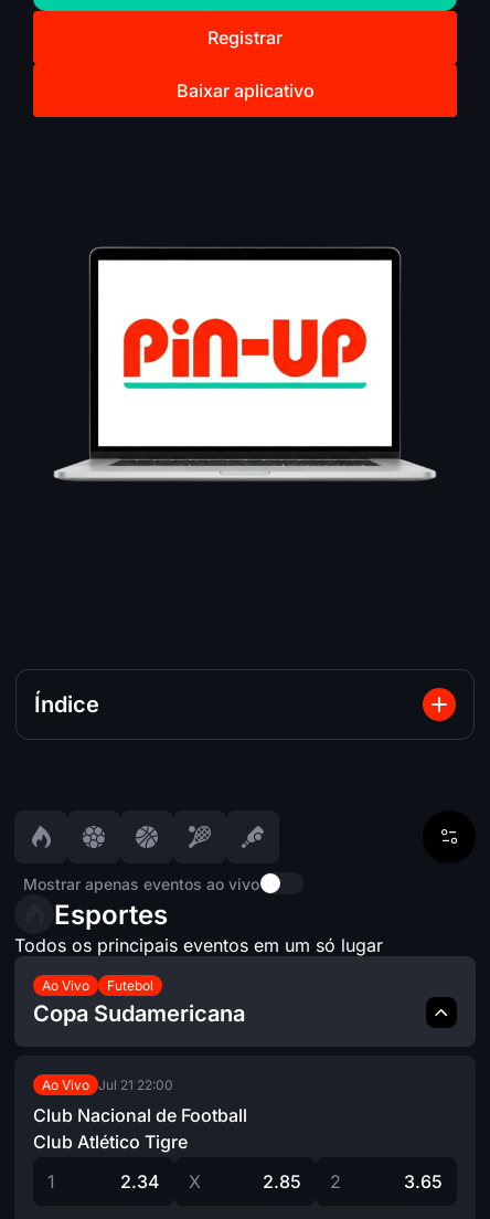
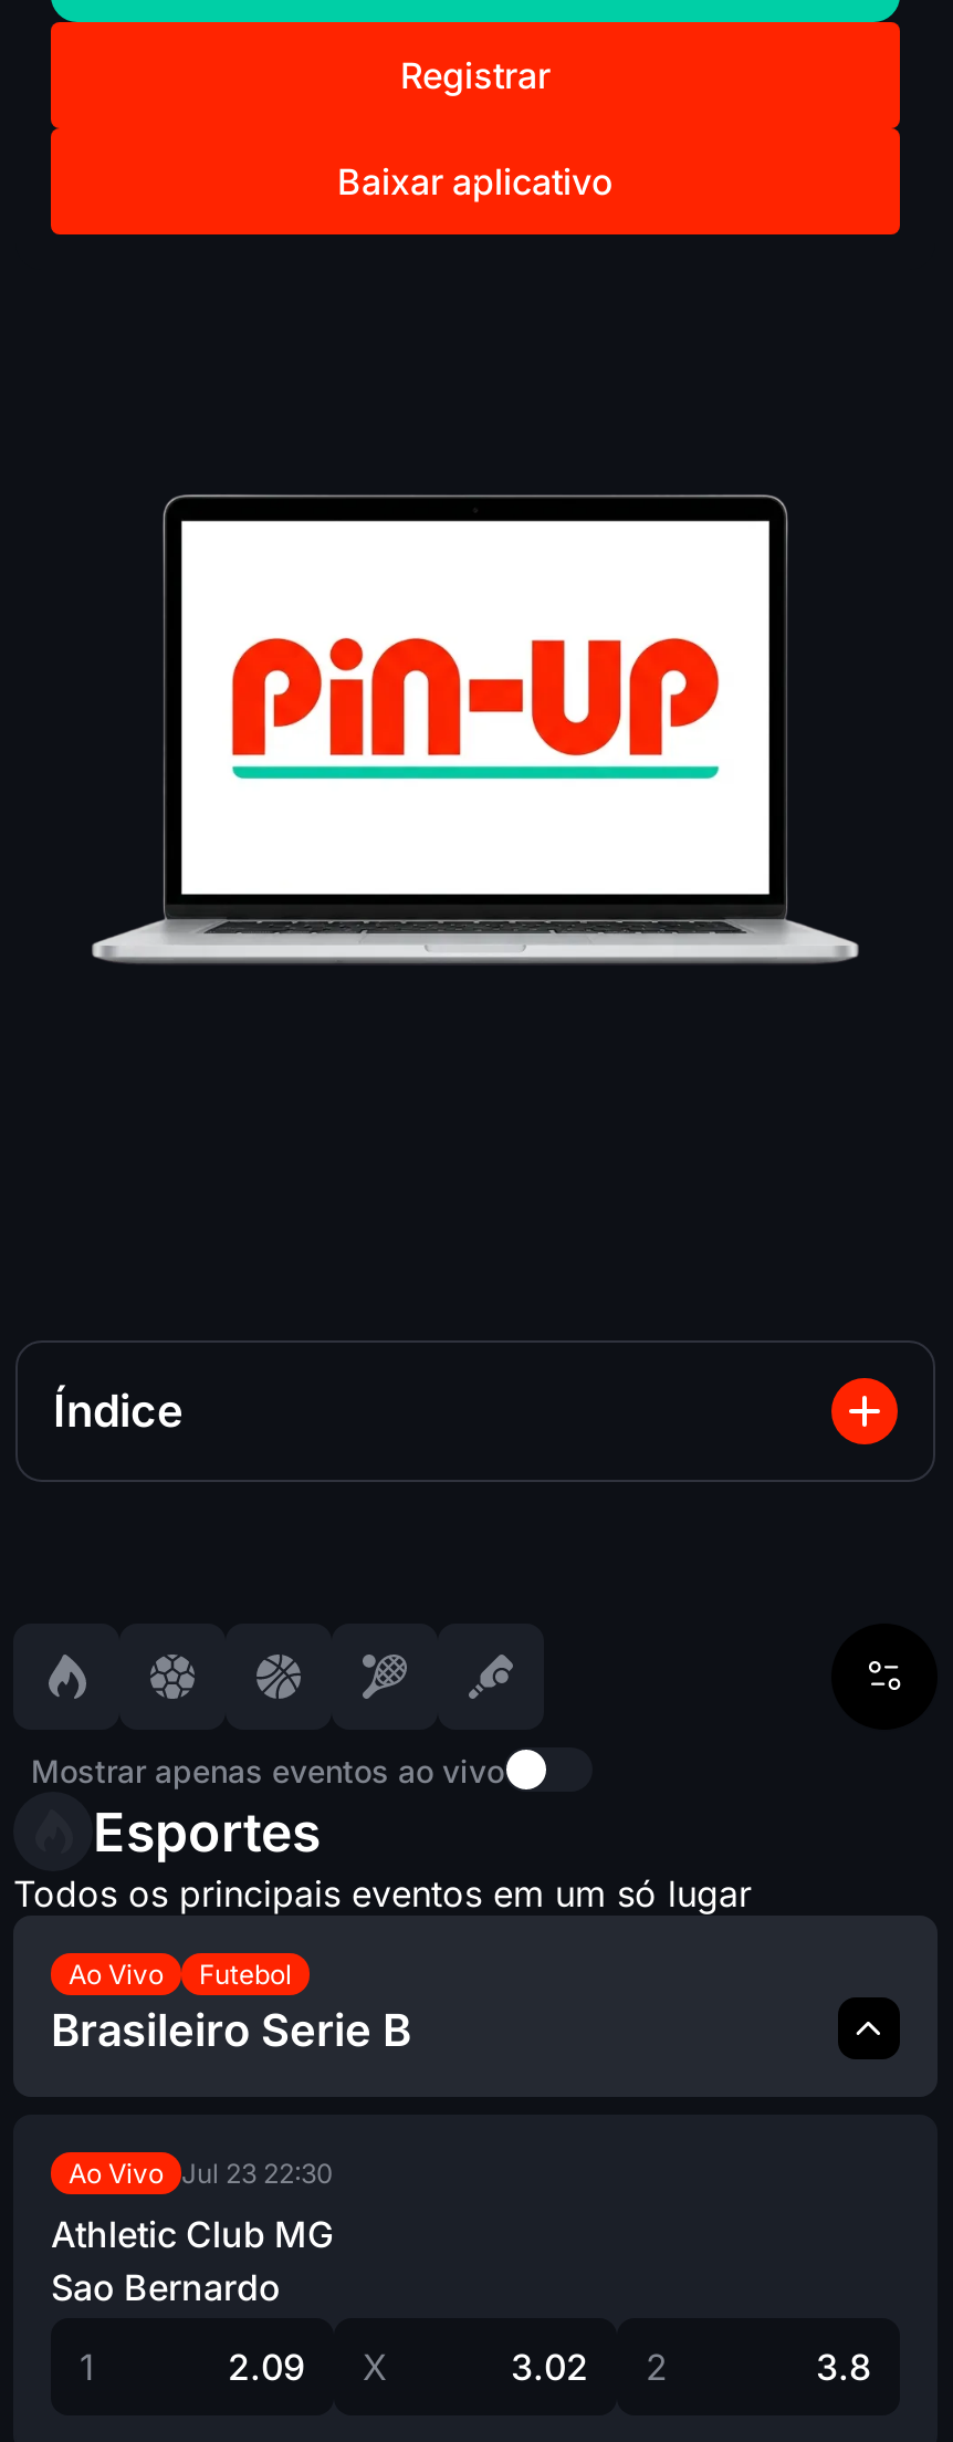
- Copa Sudamericana
+ Brasileiro Serie B

- Ao Vivo Jul 21 22:00
+ Ao Vivo Jul 23 22:30

- Club Nacional de Football
- Club Atlético Tigre
+ Athletic Club MG
+ Sao Bernardo

- 2.34 X
+ 2.09 X

- 2.85 2
+ 3.02 2

- 3.65
+ 3.8
